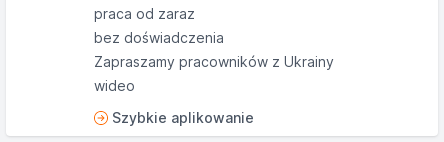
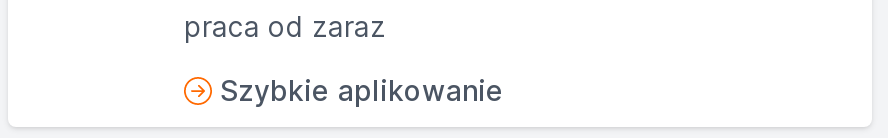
- bez doświadczenia
- Zapraszamy pracowników z Ukrainy
- wideo
